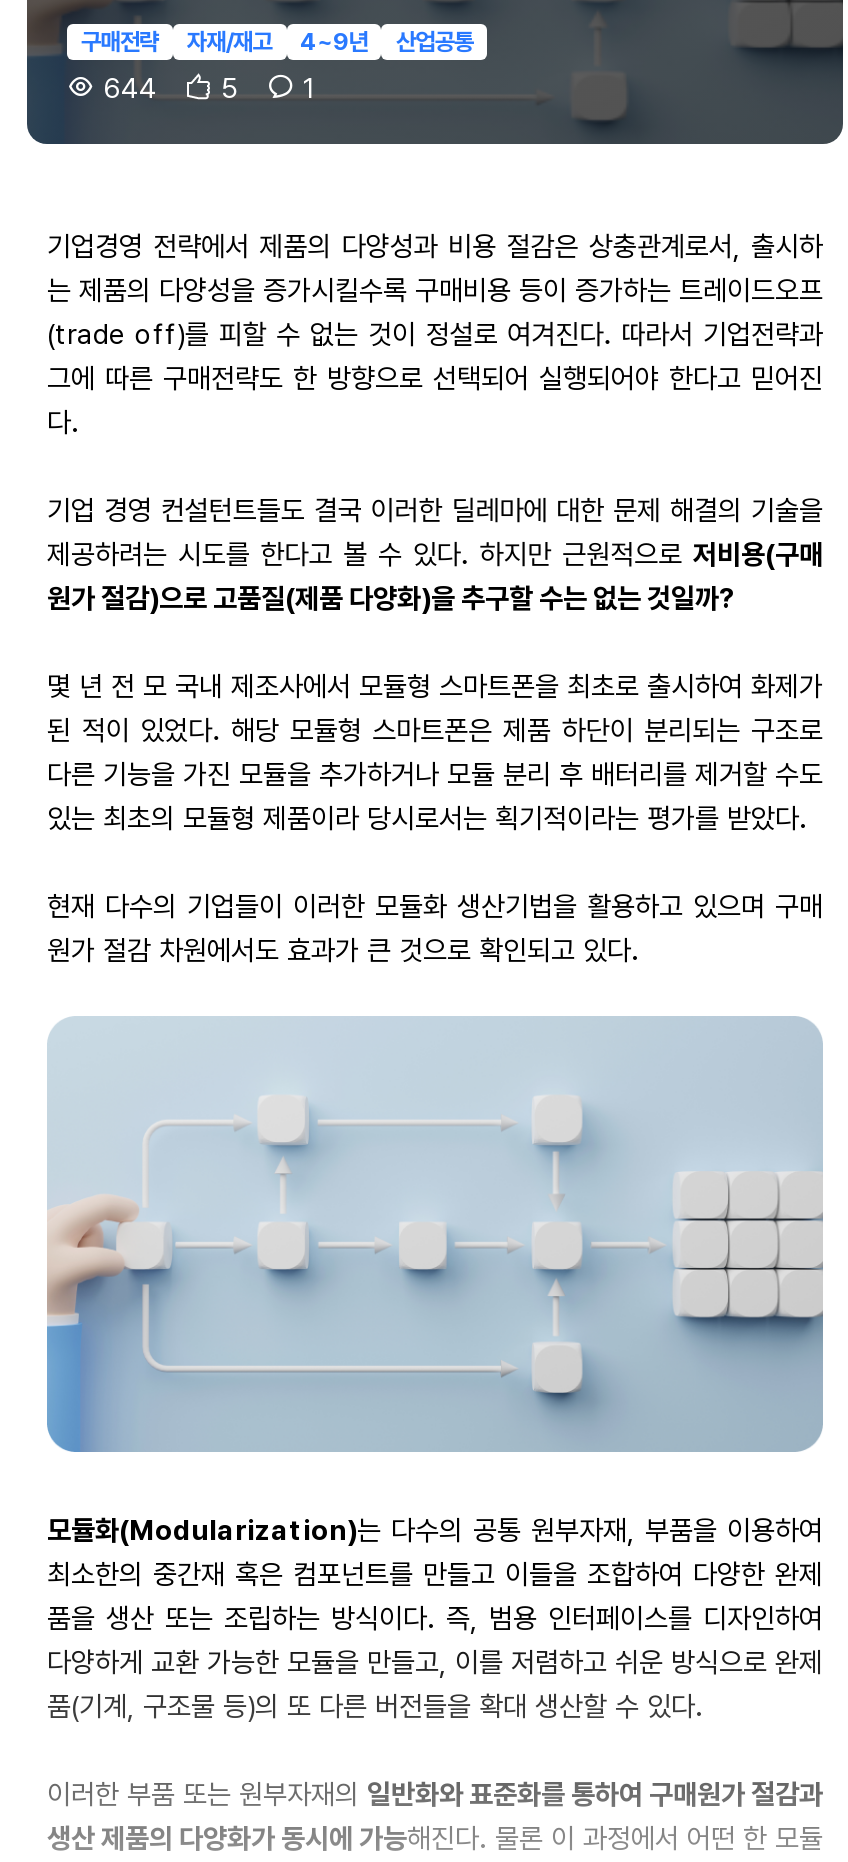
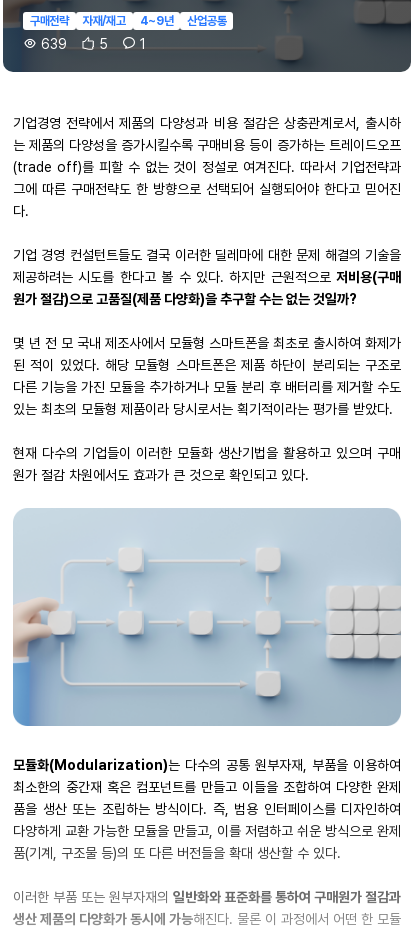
- 644 5 1
+ 639 5 1
